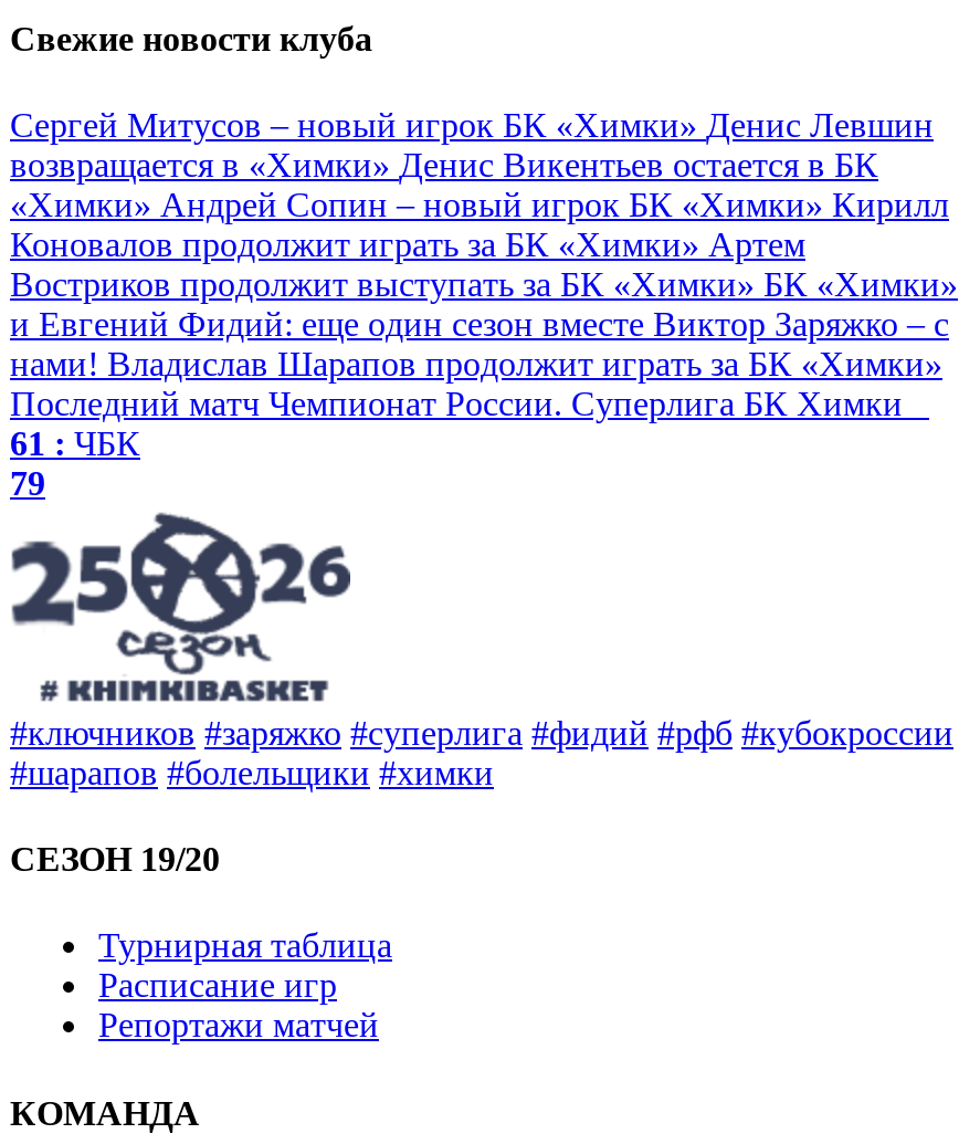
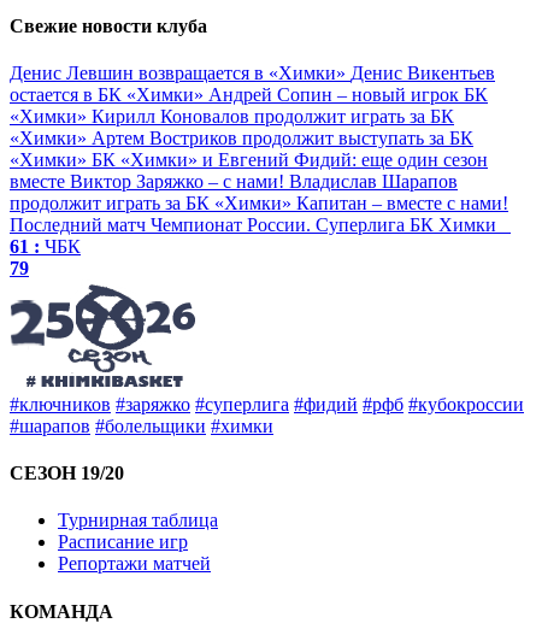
- Сергей Митусов – новый игрок БК «Химки» Денис Левшин
- возвращается в «Химки» Денис Викентьев остается в БК
- «Химки» Андрей Сопин – новый игрок БК «Химки» Кирилл
- Коновалов продолжит играть за БК «Химки» Артем
- Востриков продолжит выступать за БК «Химки» БК «Химки»
- и Евгений Фидий: еще один сезон вместе Виктор Заряжко – c
- нами! Владислав Шарапов продолжит играть за БК «Химки»
+ Денис Левшин возвращается в «Химки» Денис Викентьев
+ остается в БК «Химки» Андрей Сопин – новый игрок БК
+ «Химки» Кирилл Коновалов продолжит играть за БК
+ «Химки» Артем Востриков продолжит выступать за БК
+ «Химки» БК «Химки» и Евгений Фидий: еще один сезон
+ вместе Виктор Заряжко – c нами! Владислав Шарапов
+ продолжит играть за БК «Химки» Капитан – вместе с нами!
